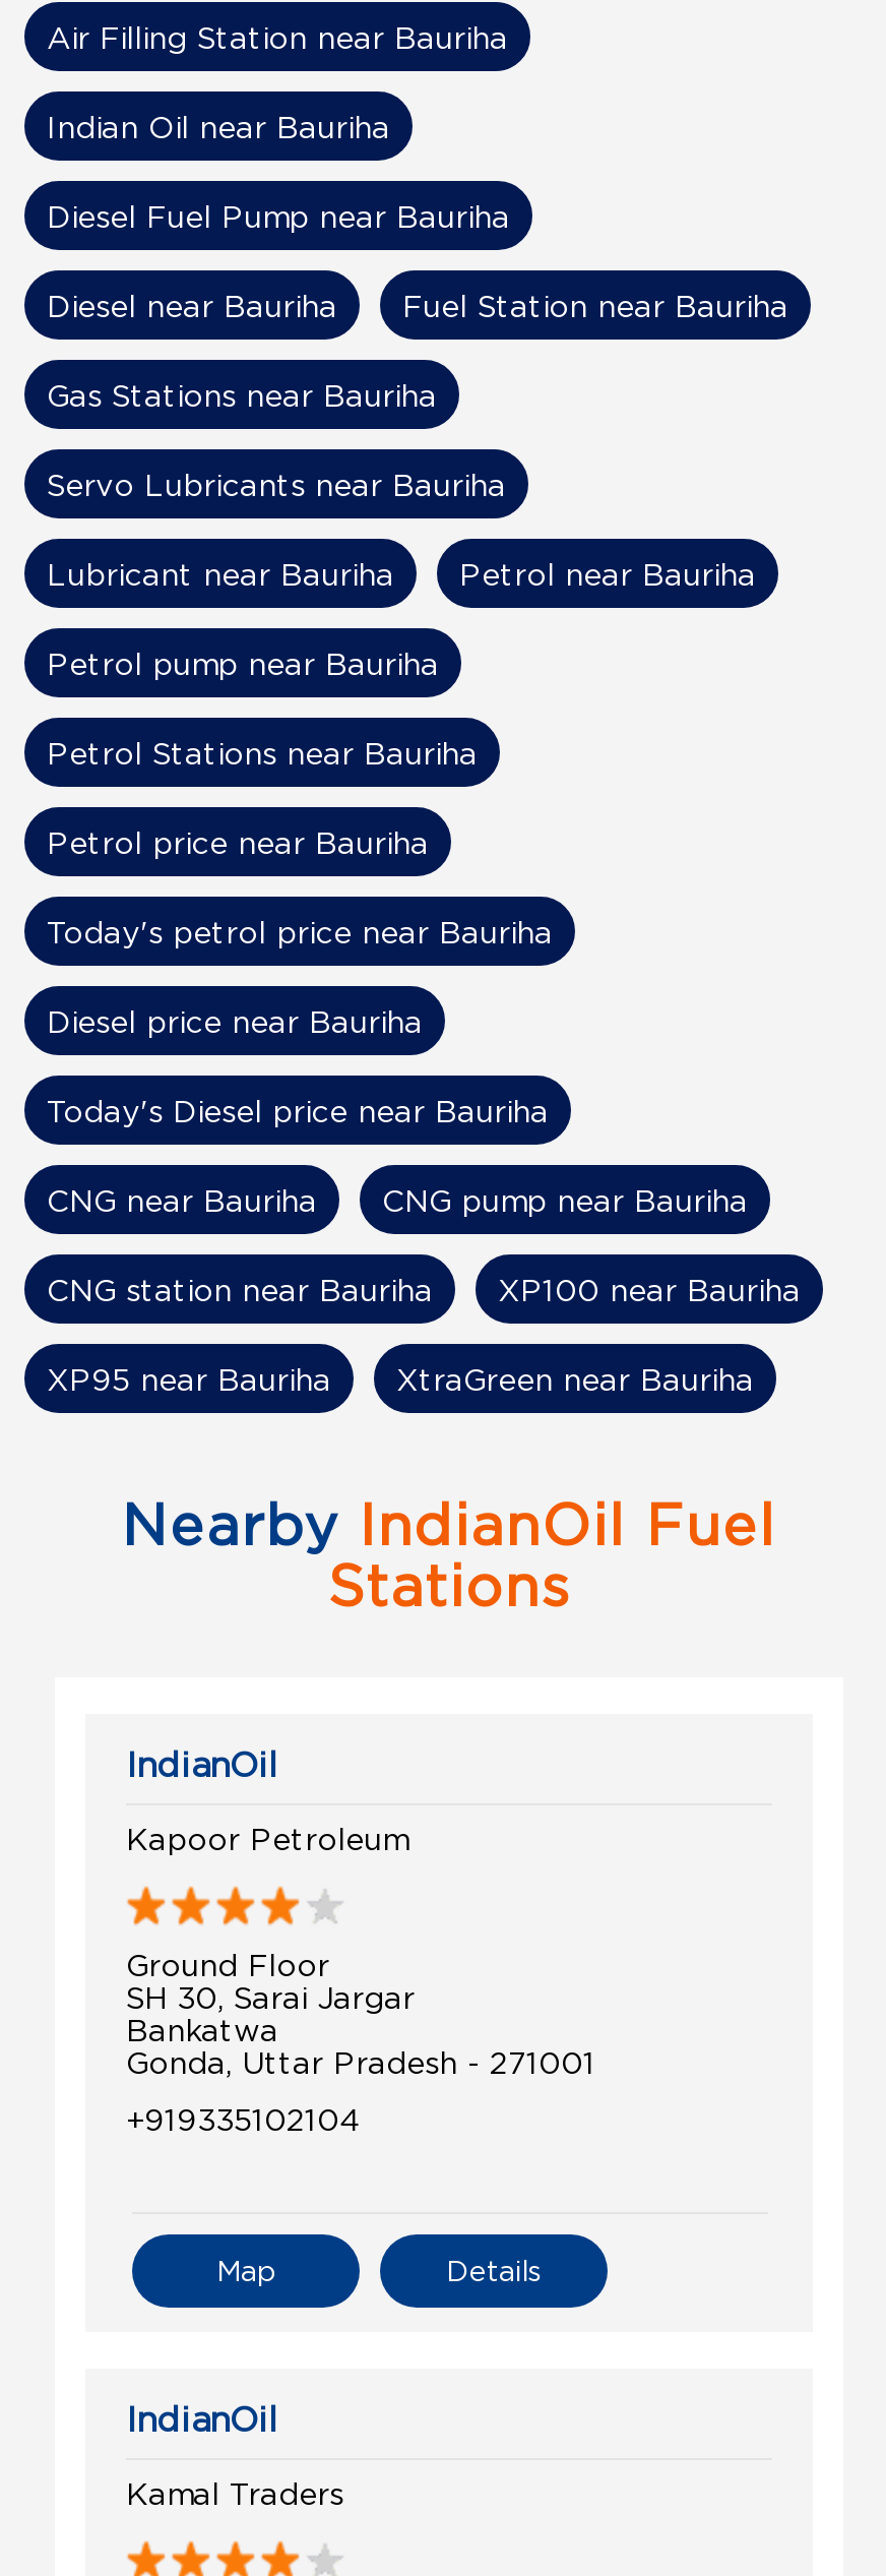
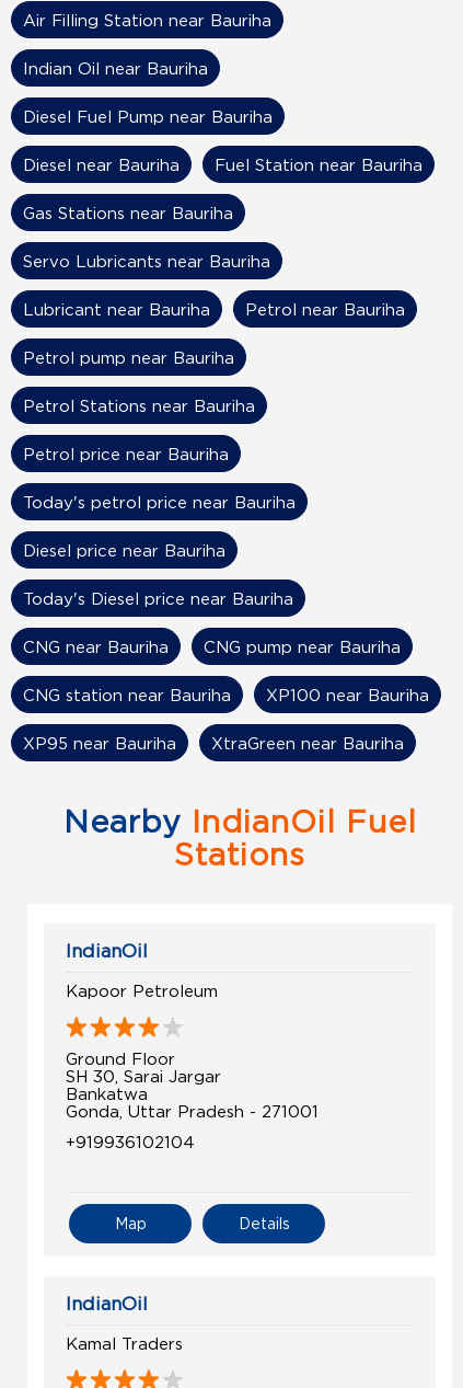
- +919335102104
+ +919936102104
